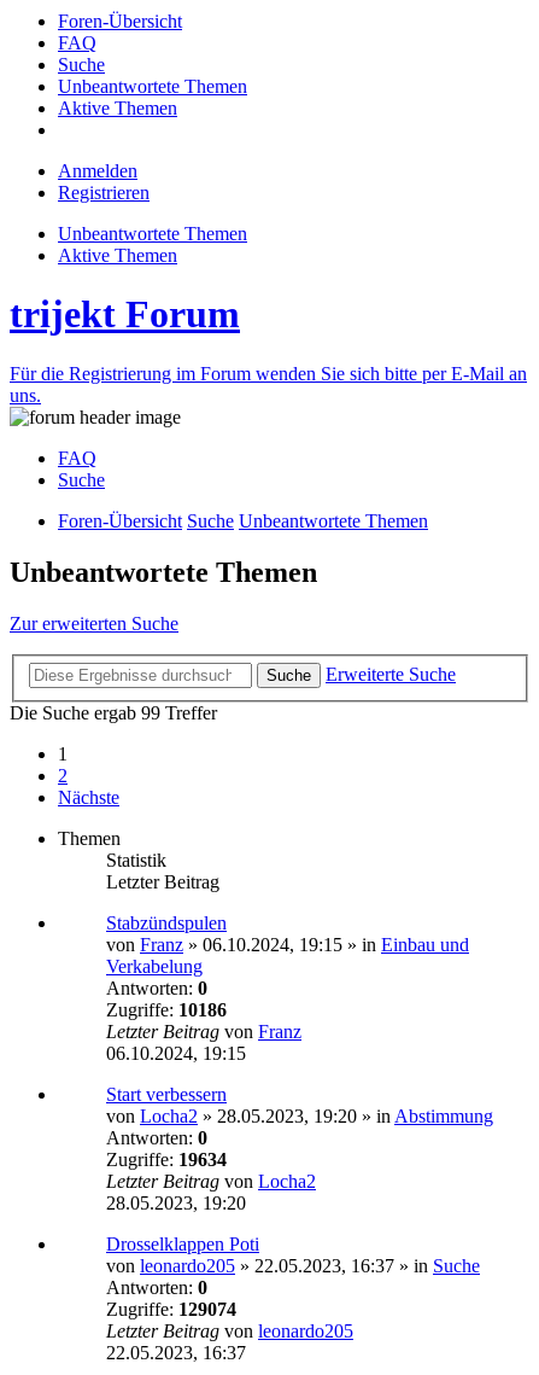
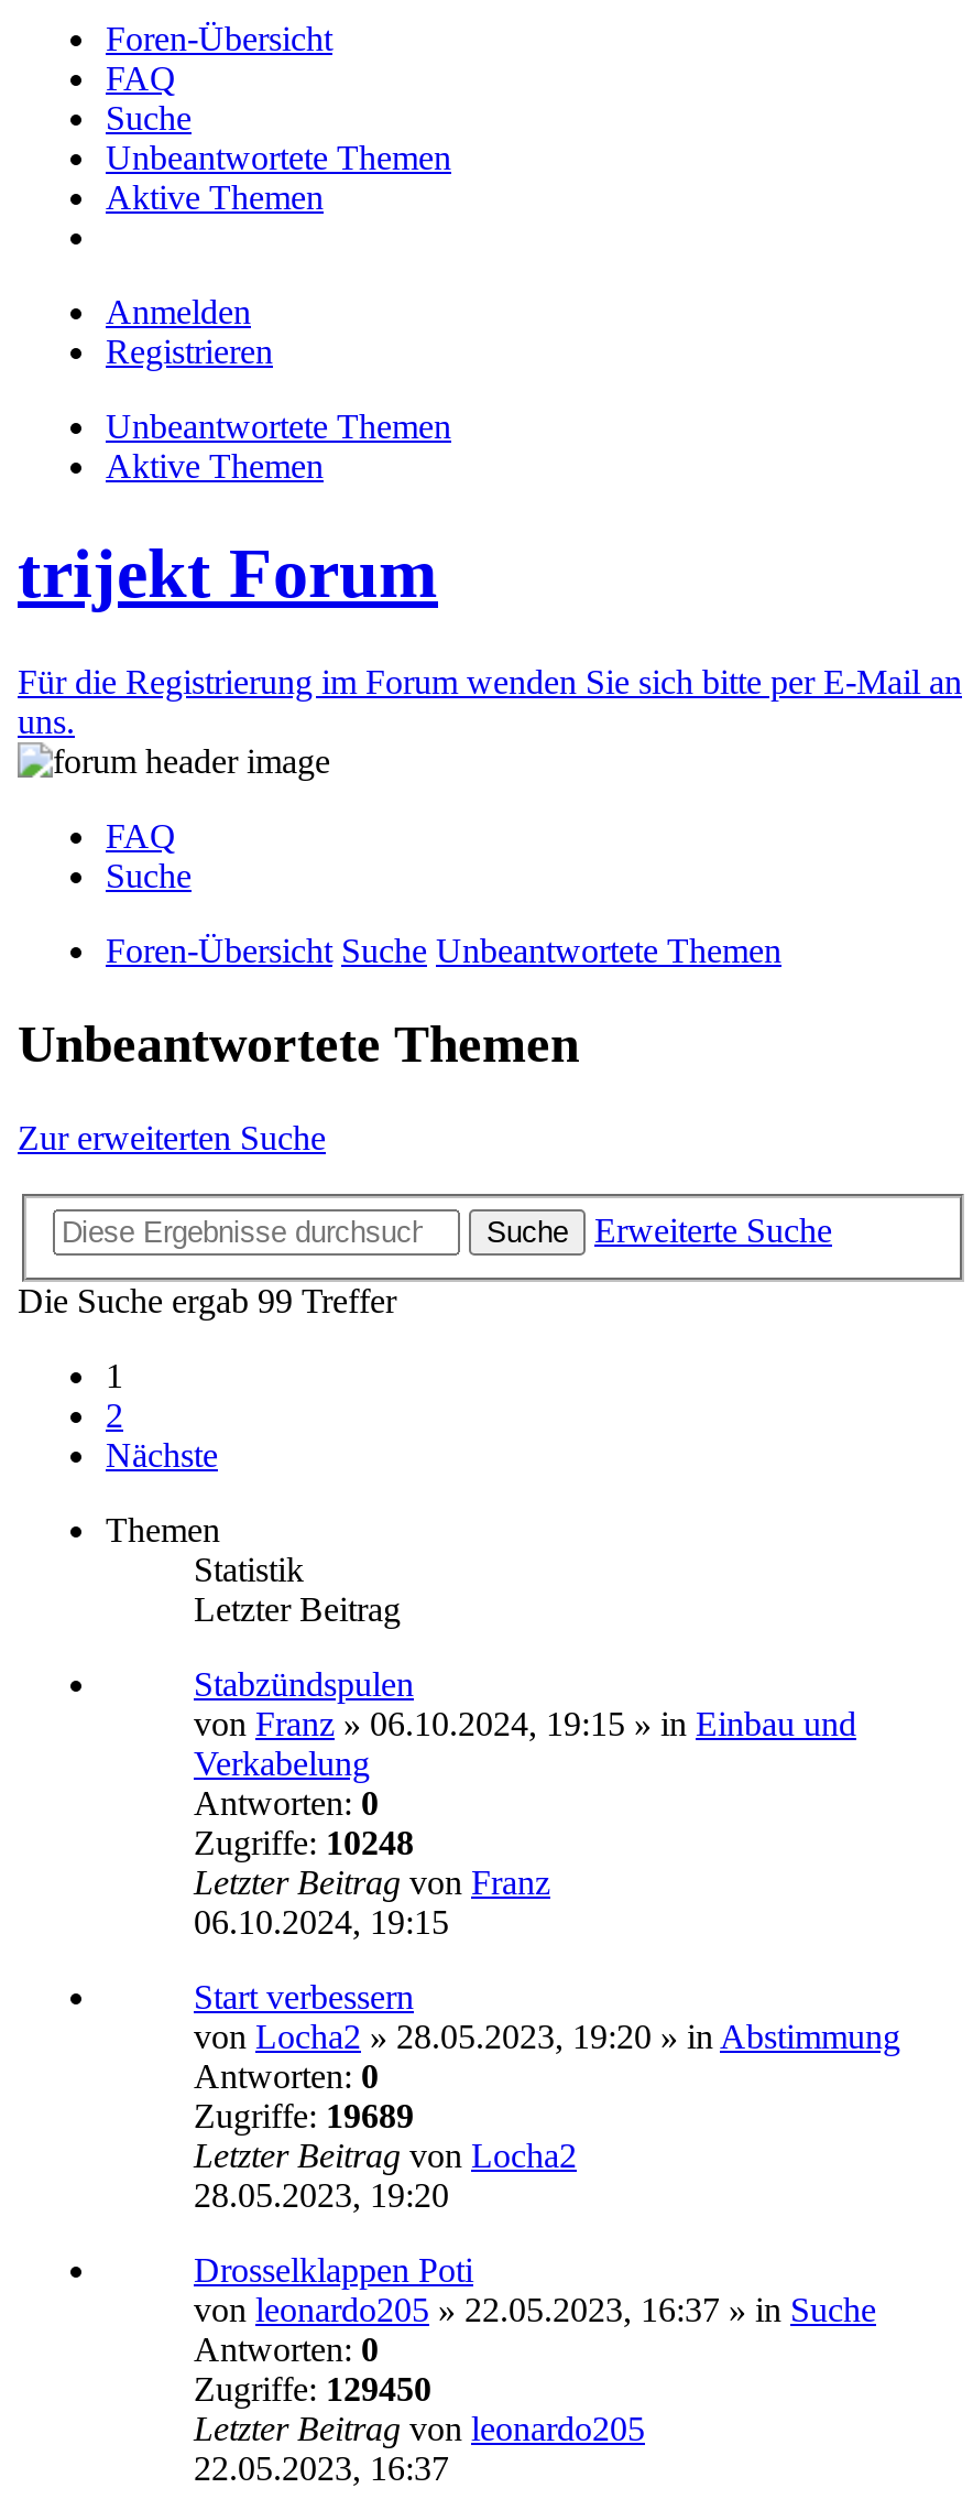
- Zugriffe: 10186
+ Zugriffe: 10248

- Zugriffe: 19634
+ Zugriffe: 19689

- Zugriffe: 129074
+ Zugriffe: 129450
